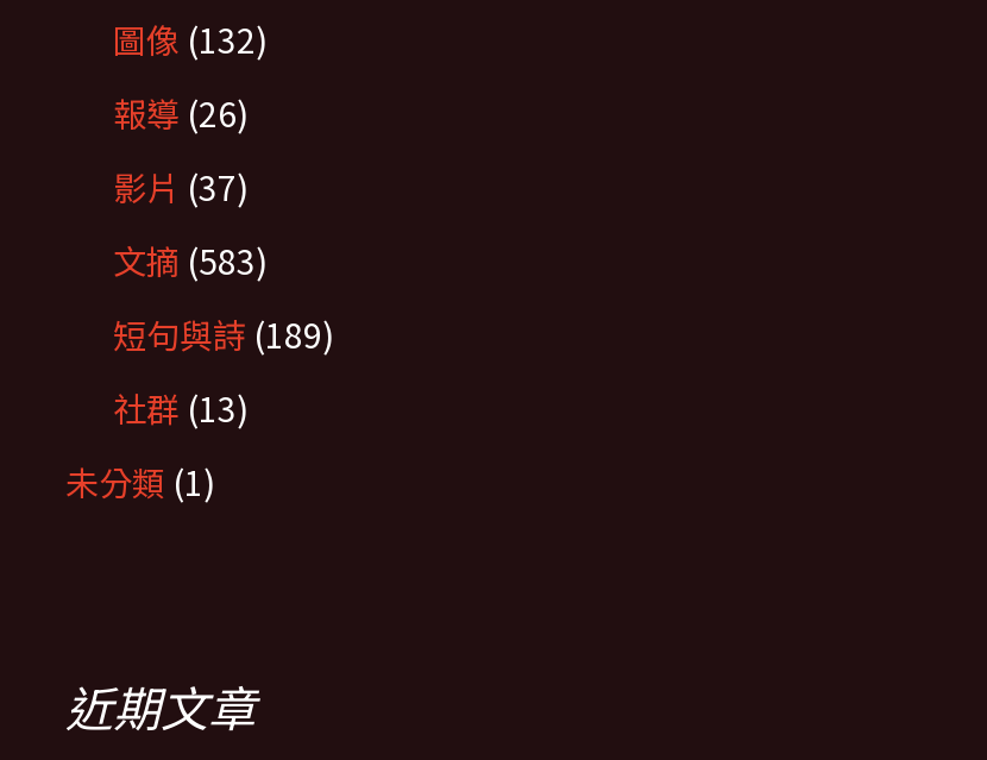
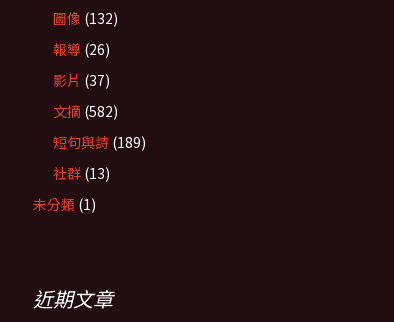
- 文摘(583)
+ 文摘(582)
